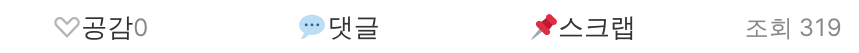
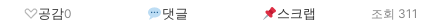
- 조회 319
+ 조회 311
